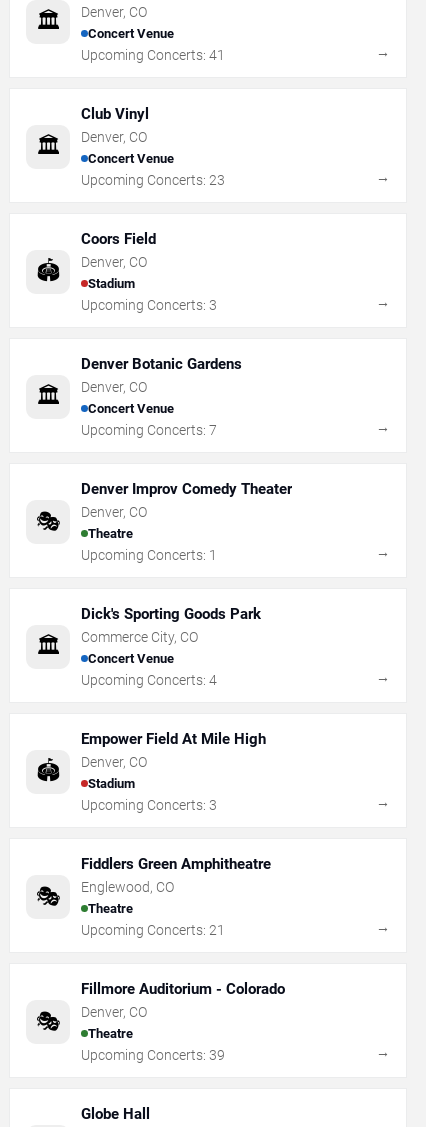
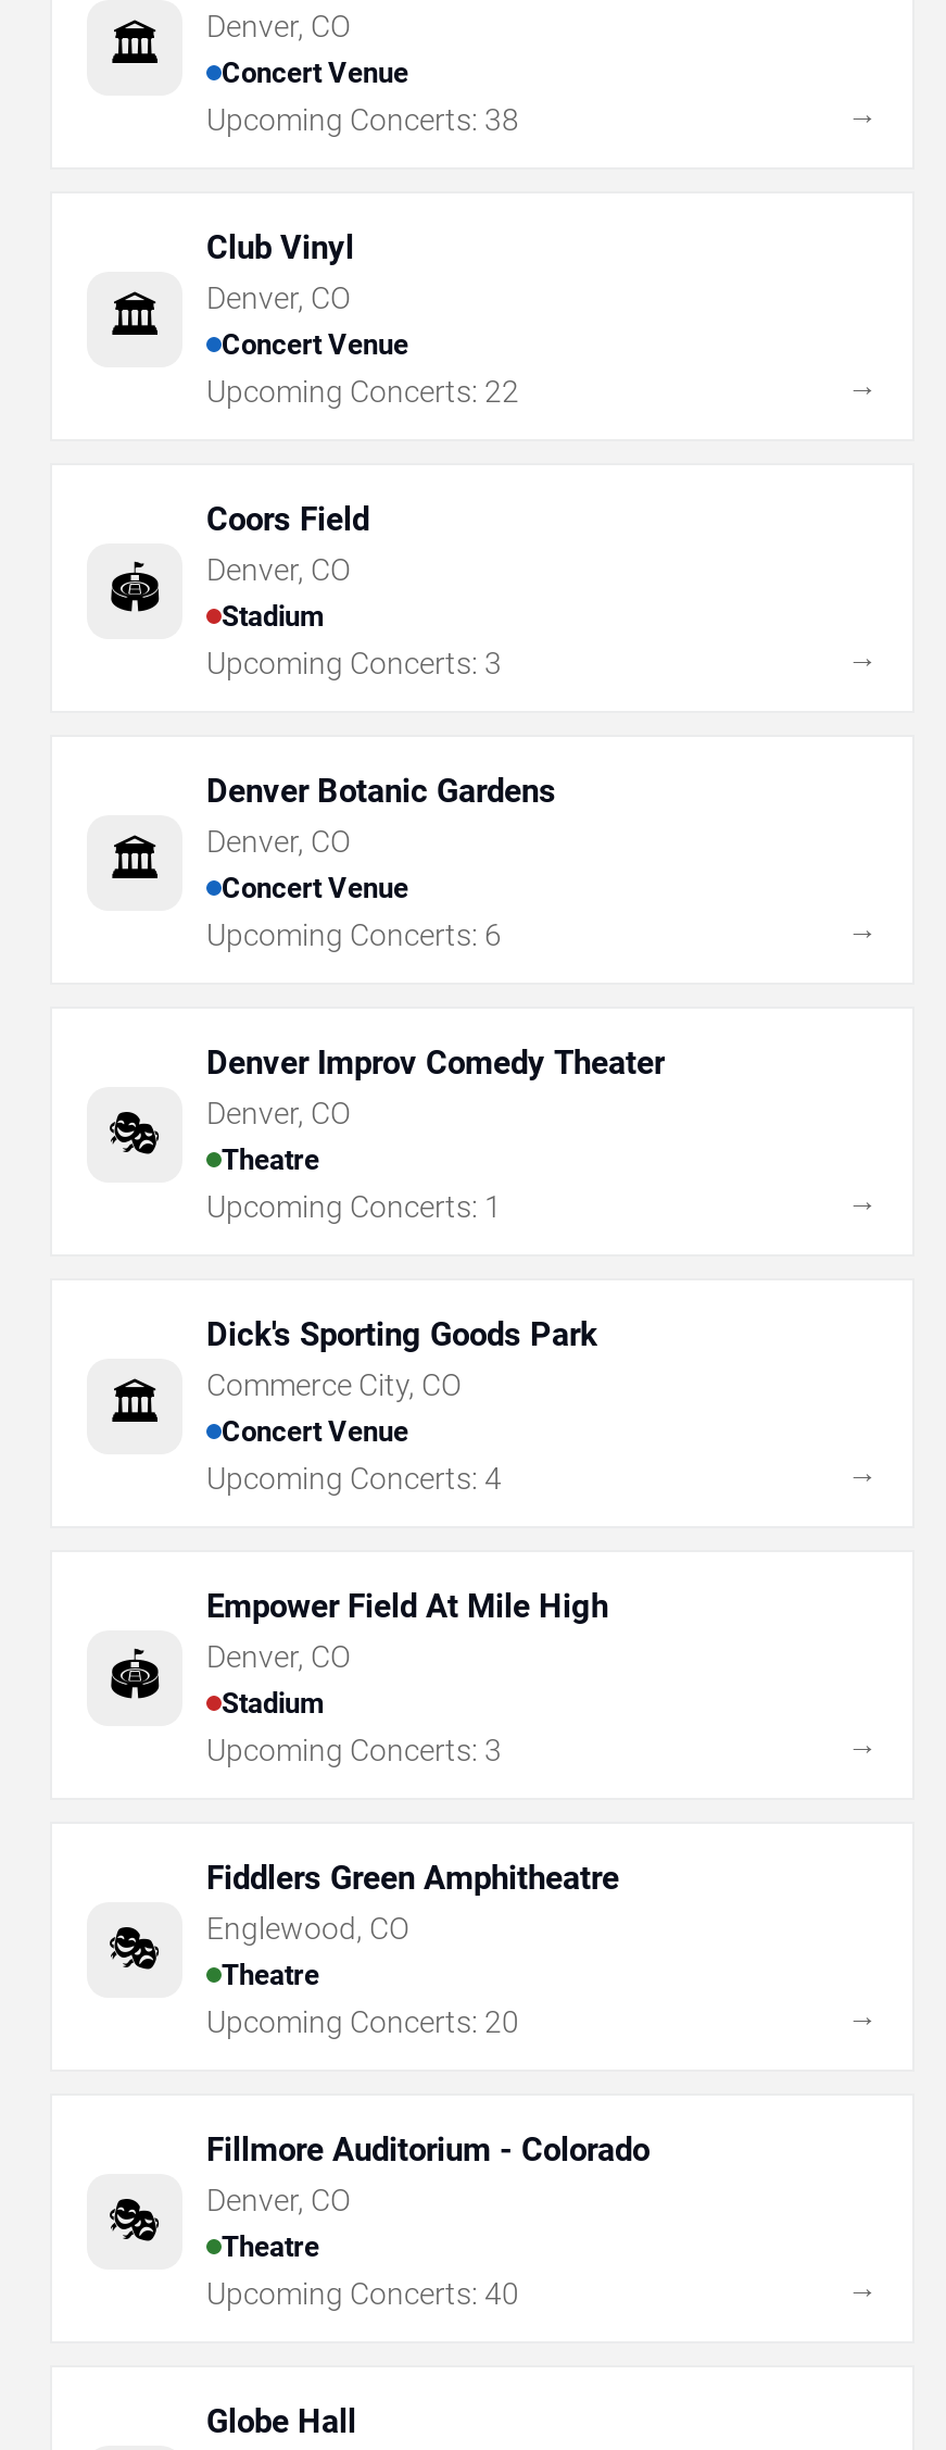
- Upcoming Concerts: 41
+ Upcoming Concerts: 38

- Upcoming Concerts: 23
+ Upcoming Concerts: 22

- Upcoming Concerts: 7
+ Upcoming Concerts: 6

- Upcoming Concerts: 21
+ Upcoming Concerts: 20

- Upcoming Concerts: 39
+ Upcoming Concerts: 40
